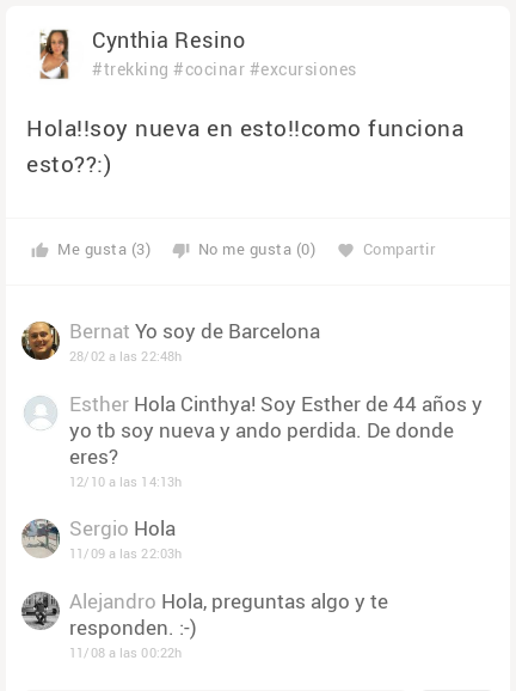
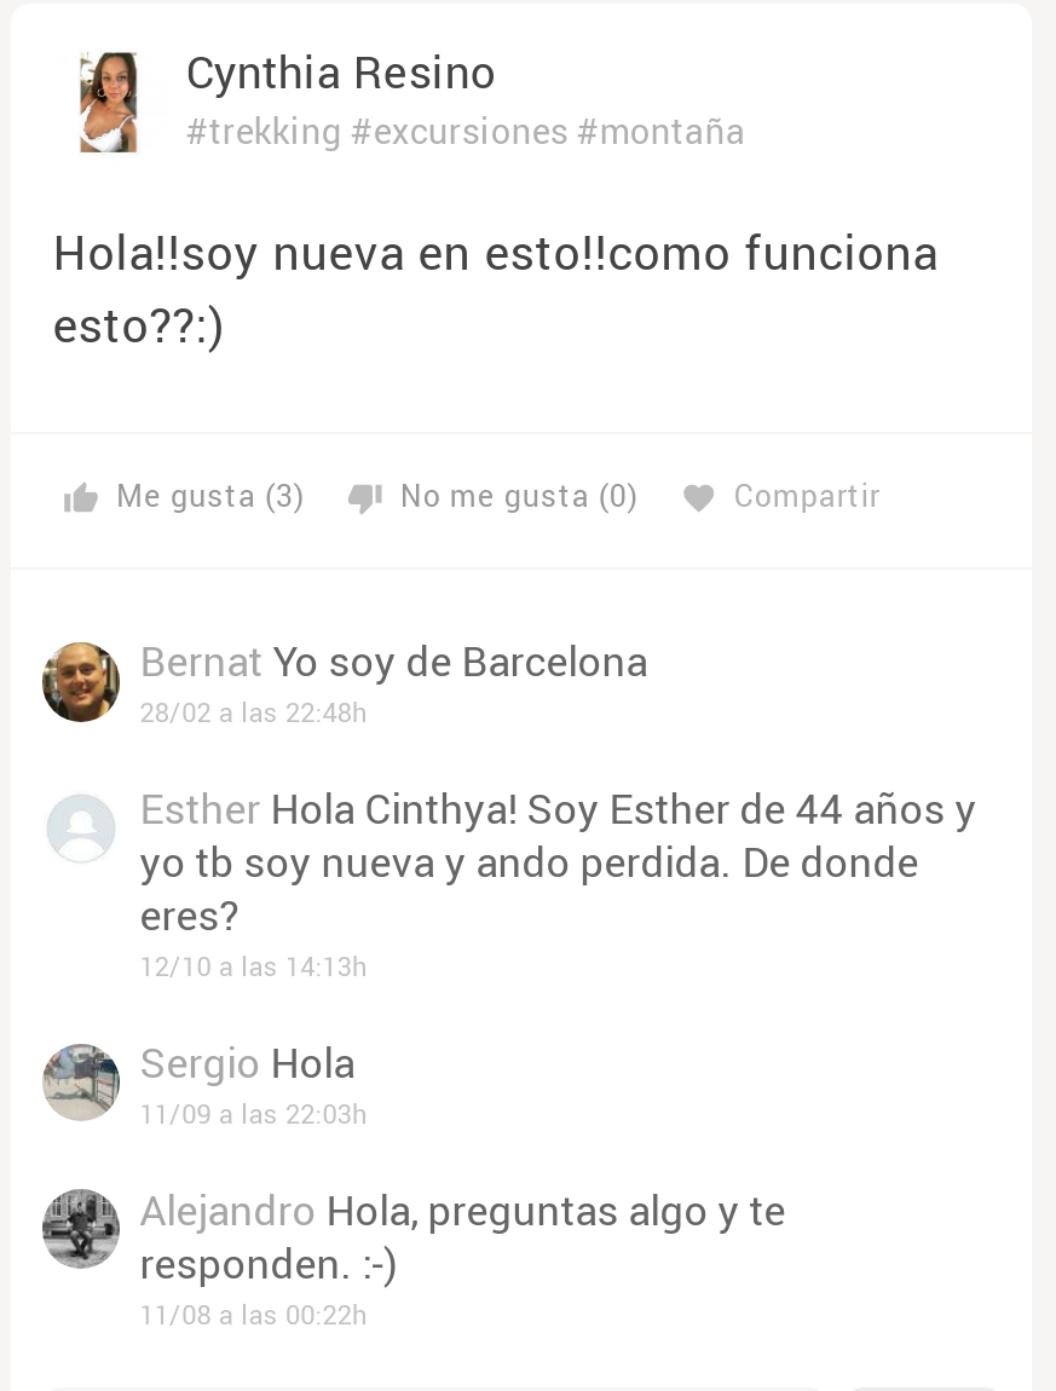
- #trekking #cocinar #excursiones
+ #trekking #excursiones #montaña
